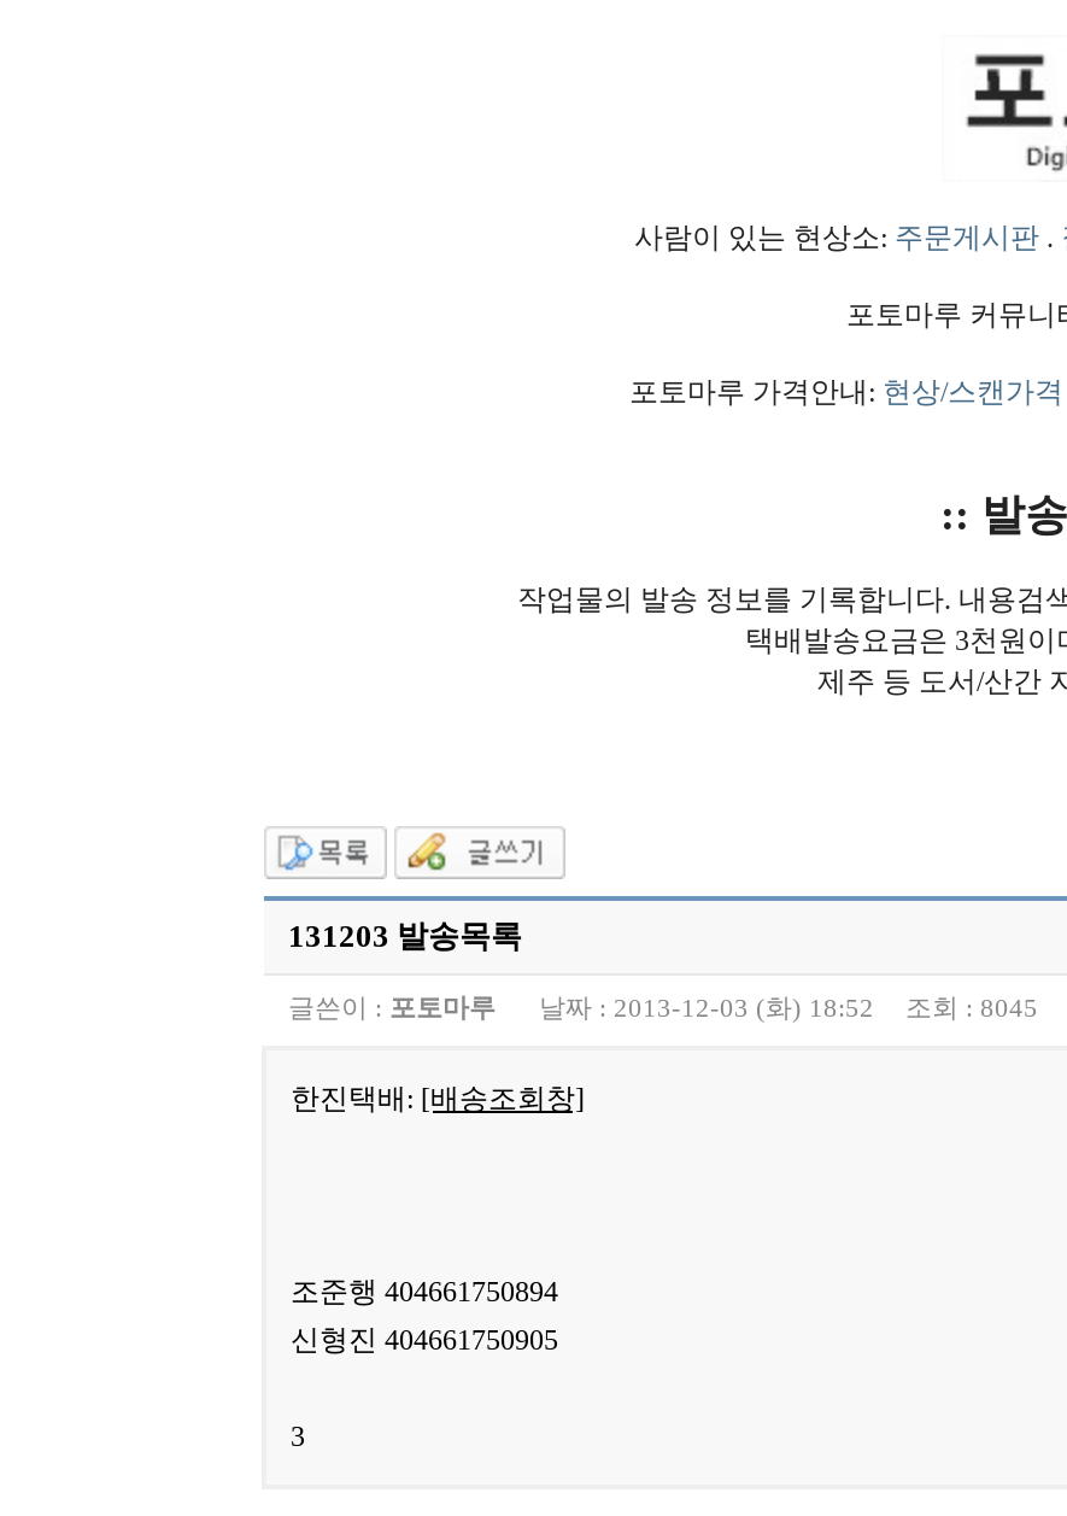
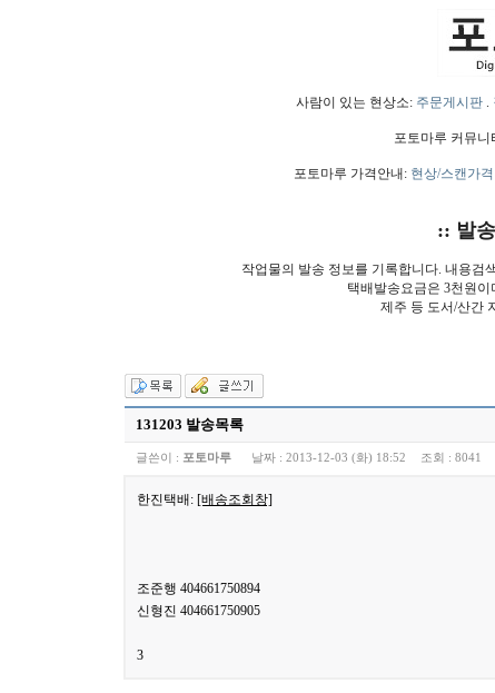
- 글쓴이 : 포토마루 날짜 : 2013-12-03 (화) 18:52 조회 : 8045
+ 글쓴이 : 포토마루 날짜 : 2013-12-03 (화) 18:52 조회 : 8041
